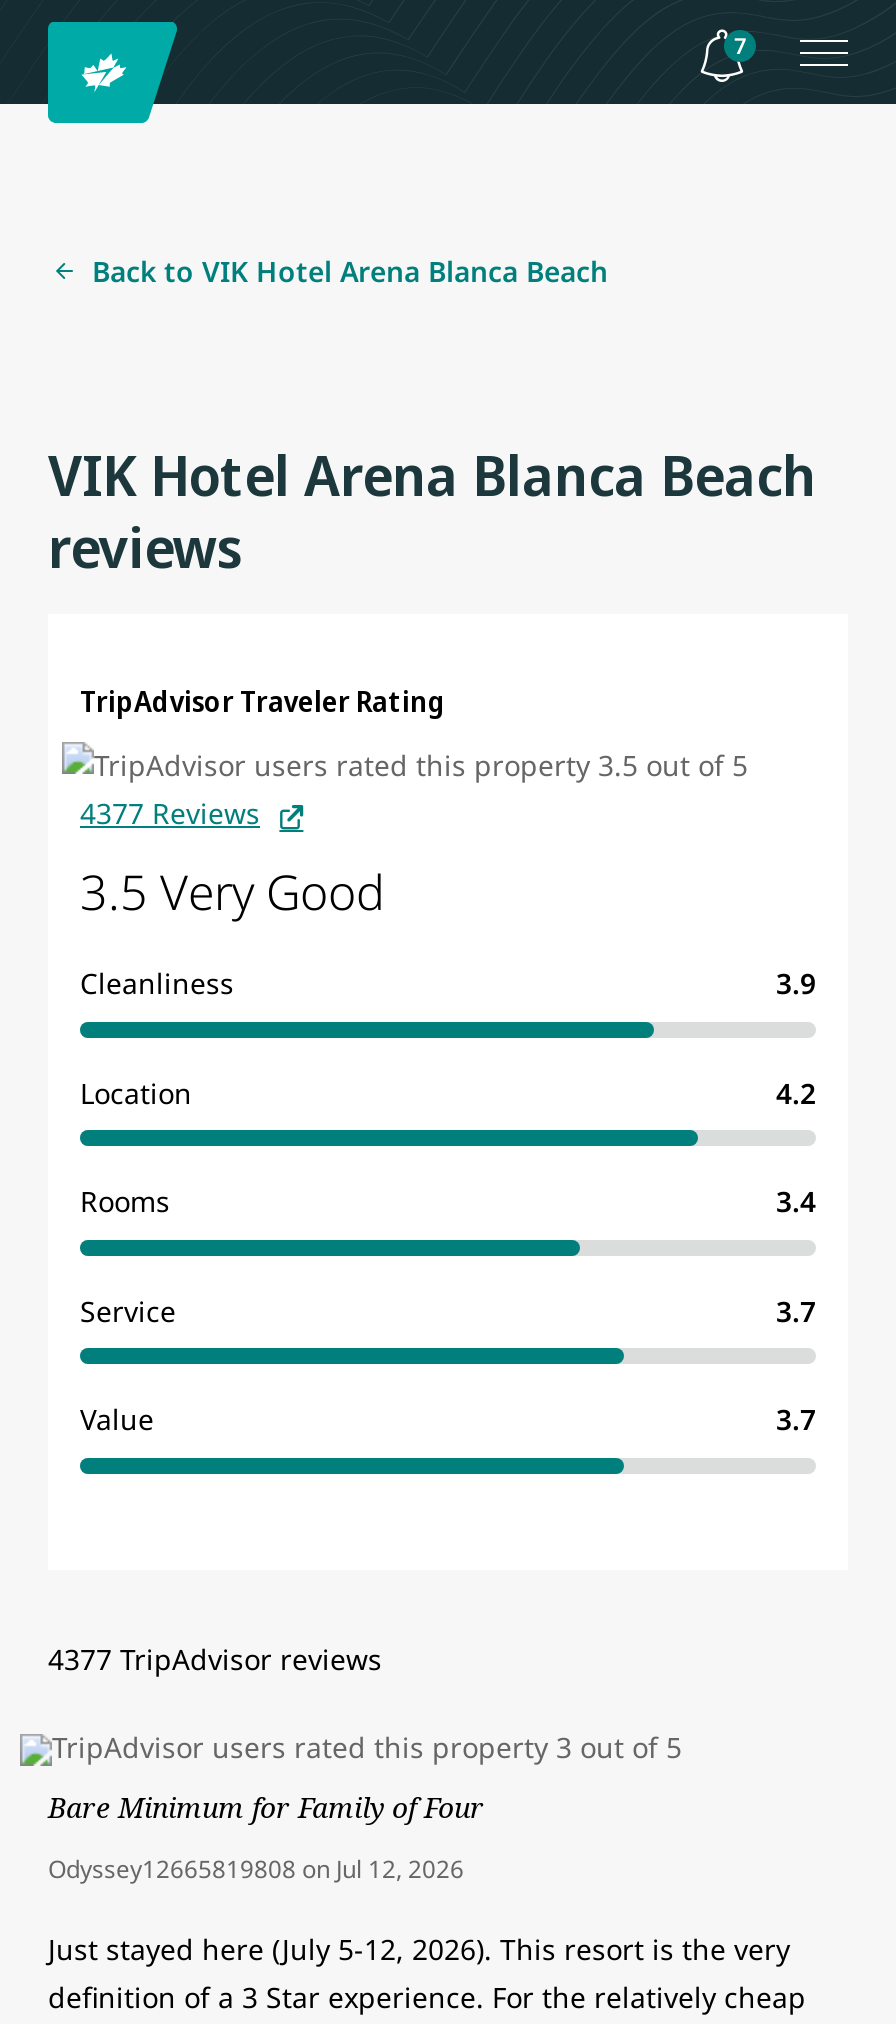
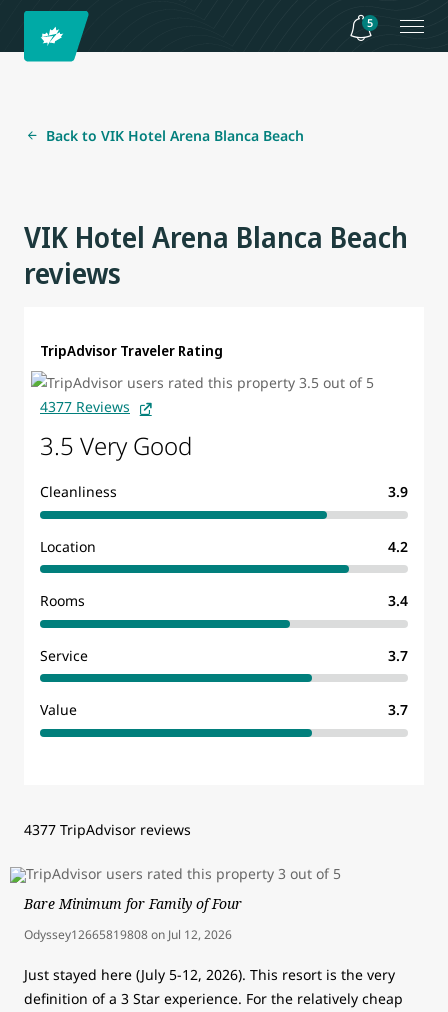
- 7
+ 5
